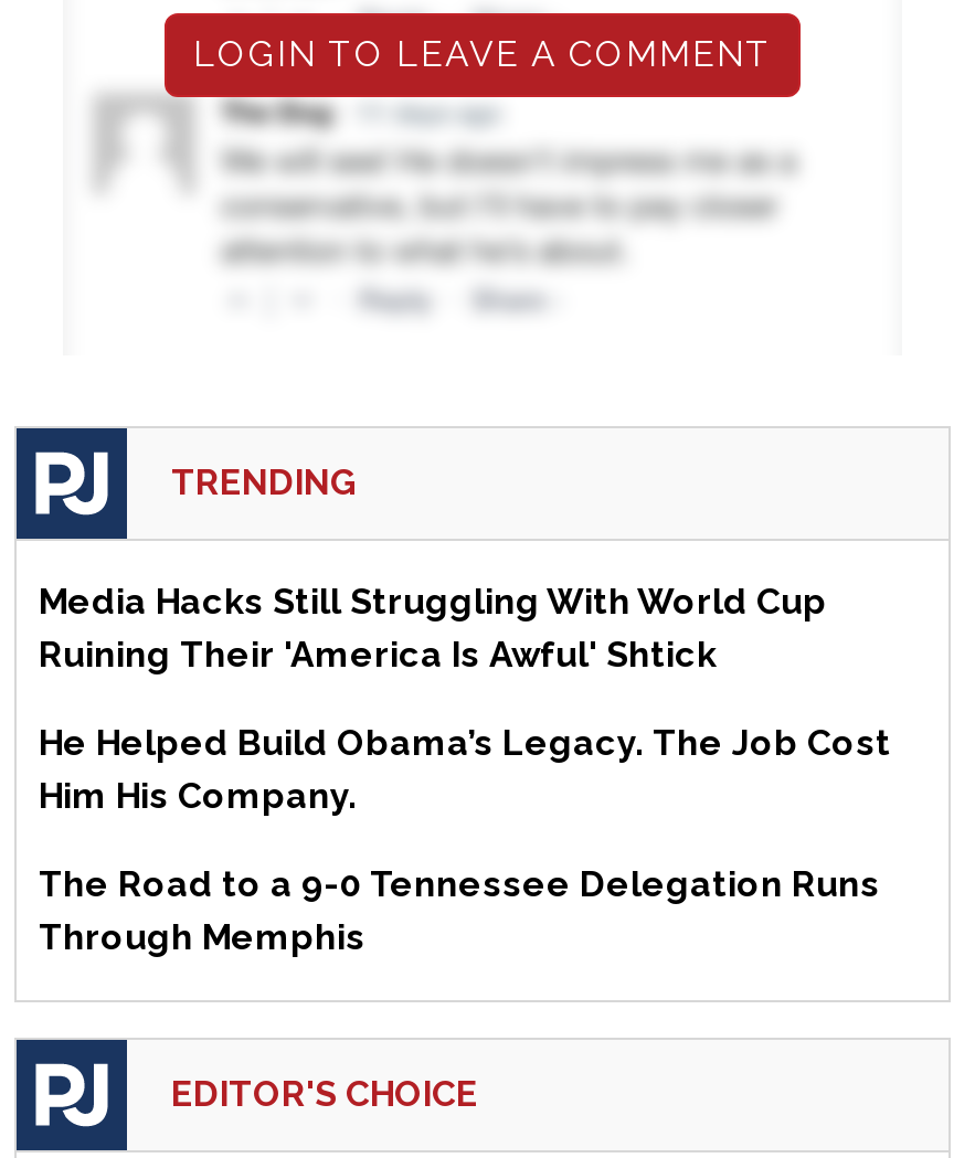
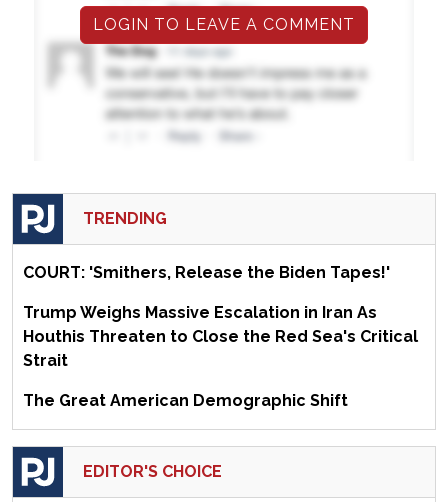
- Media Hacks Still Struggling With World Cup
- Ruining Their 'America Is Awful' Shtick
+ COURT: 'Smithers, Release the Biden Tapes!'

- He Helped Build Obama’s Legacy. The Job Cost
- Him His Company.
+ Trump Weighs Massive Escalation in Iran As
+ Houthis Threaten to Close the Red Sea's Critical
+ Strait

- The Road to a 9-0 Tennessee Delegation Runs
- Through Memphis
+ The Great American Demographic Shift
